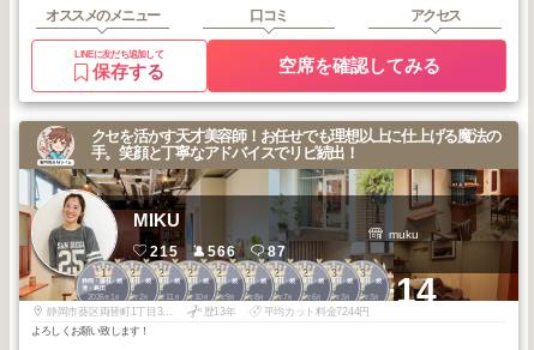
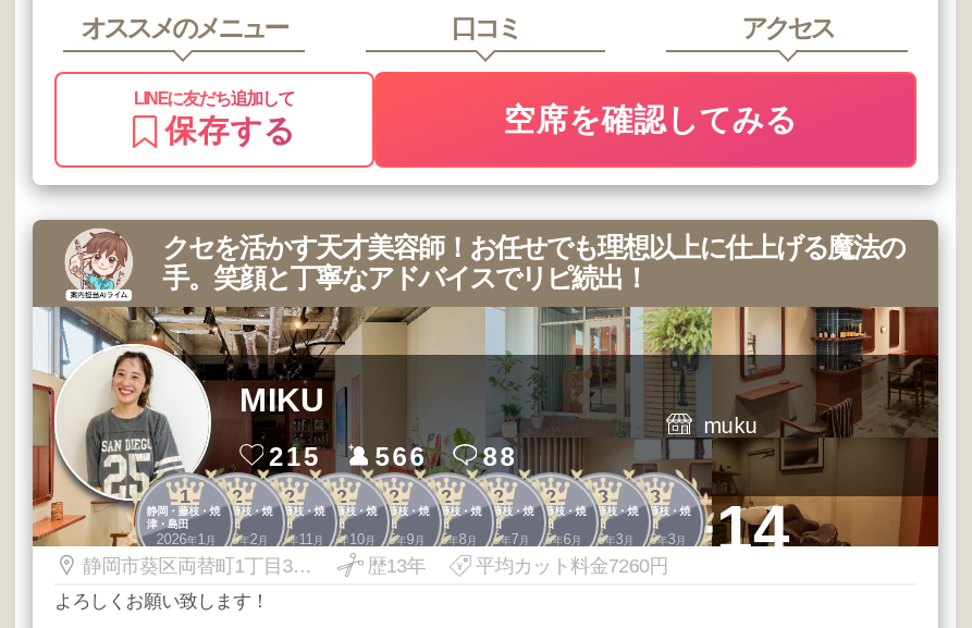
- 215 566 87
+ 215 566 88

- 平均カット料金7244円
+ 平均カット料金7260円
